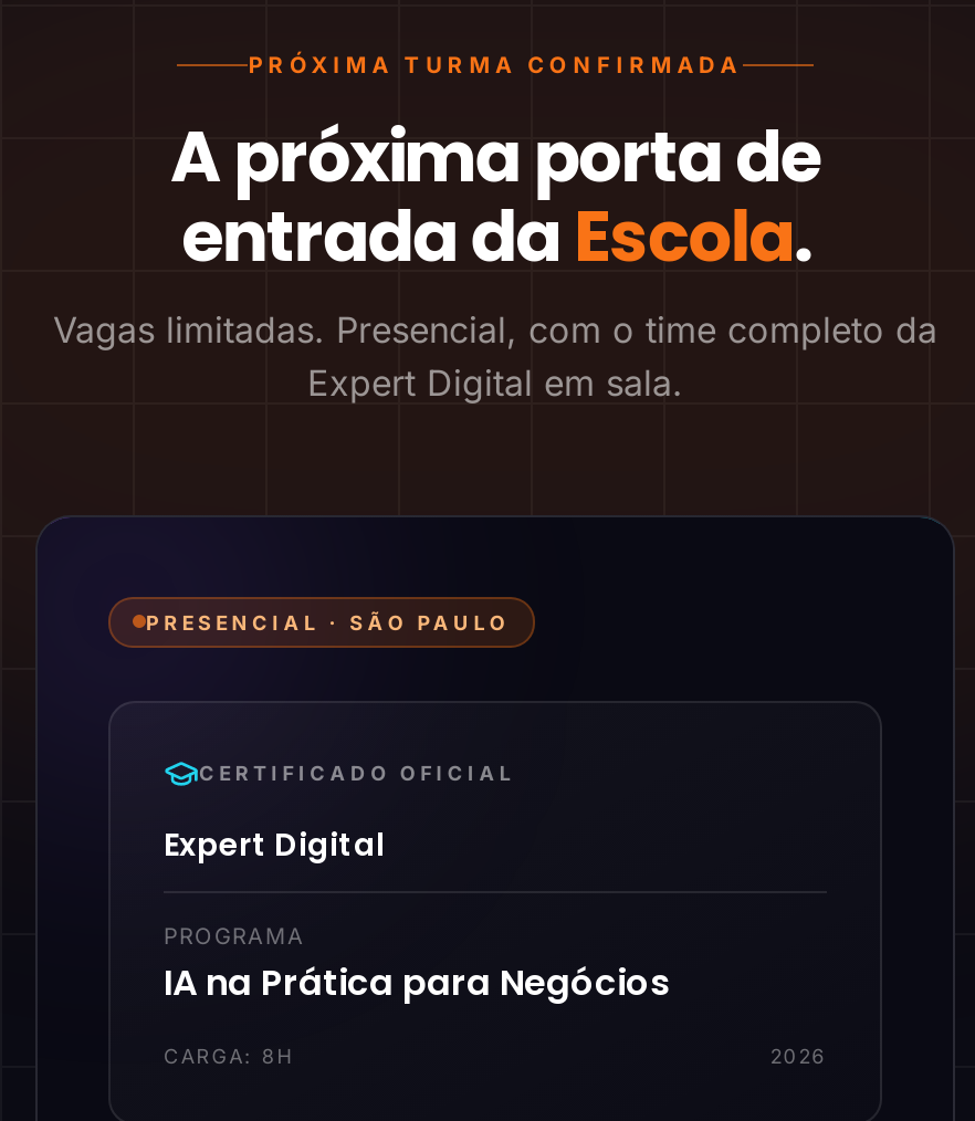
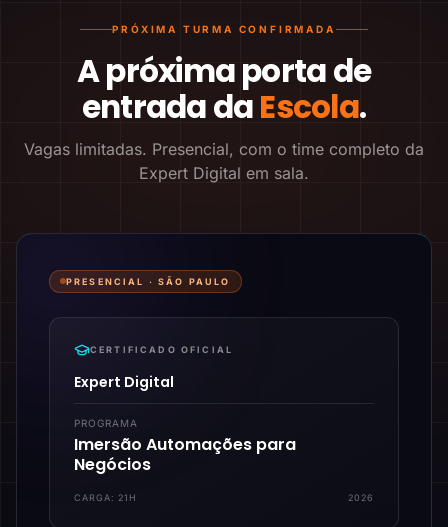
- IA na Prática para Negócios
+ Imersão Automações para
+ Negócios

- CARGA: 8H
+ CARGA: 21H
